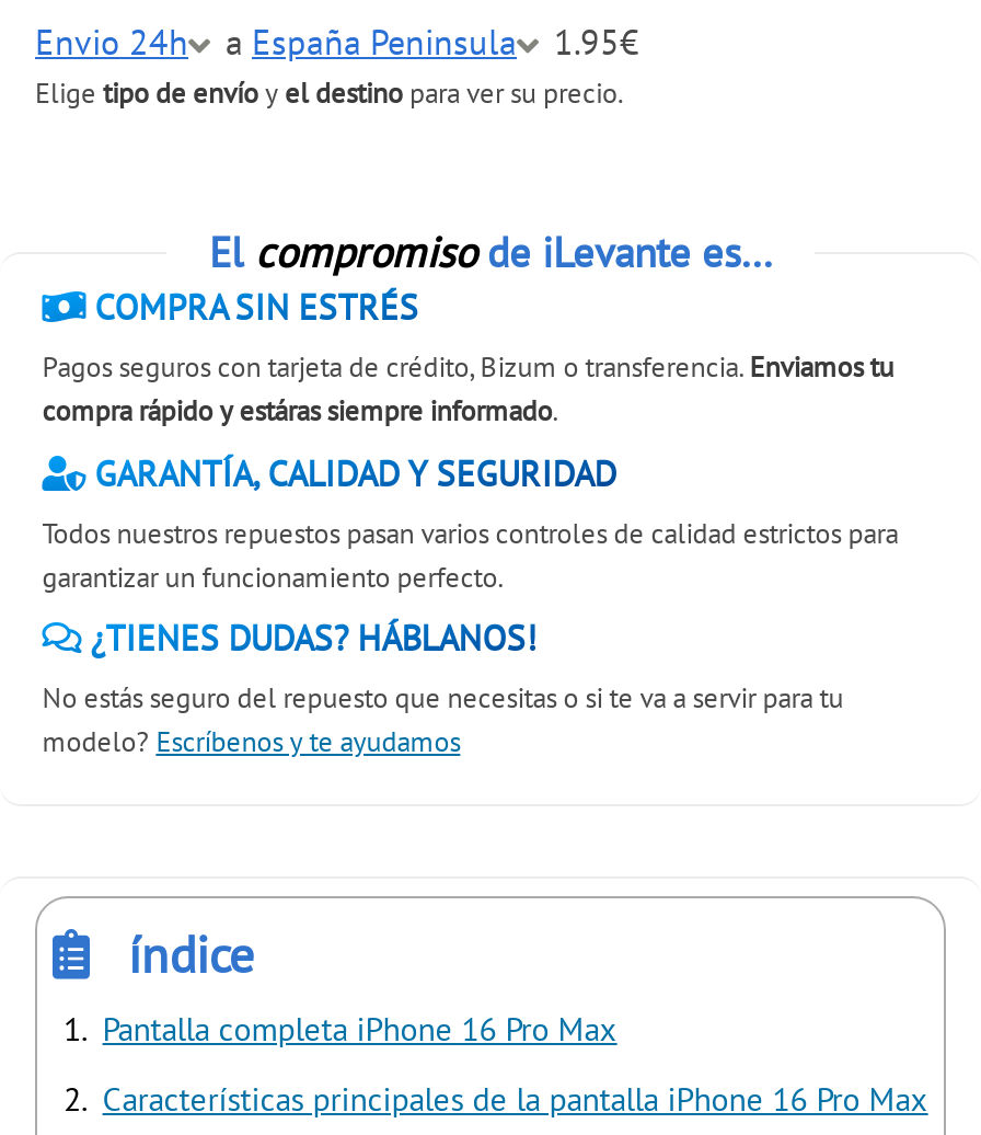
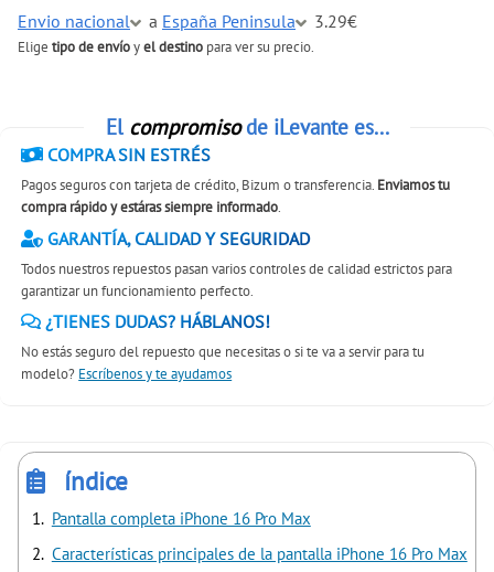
- Envio 24h
+ Envio nacional

- 1.95€
+ 3.29€
